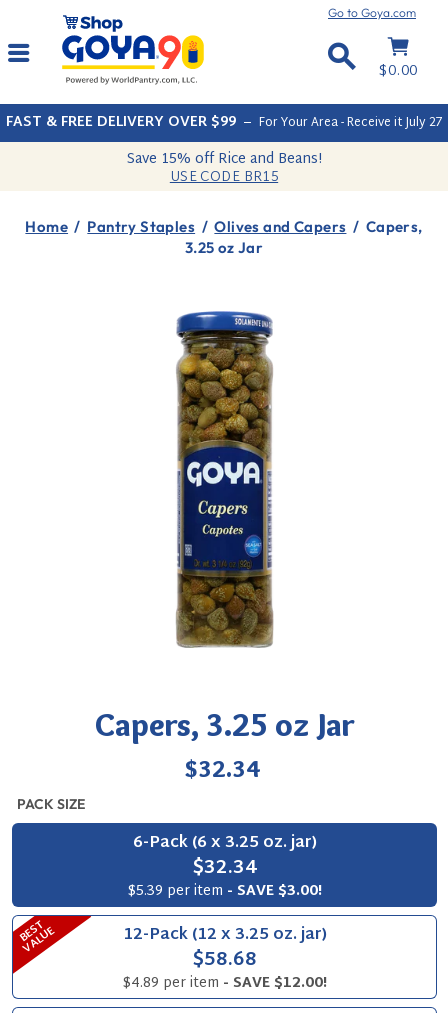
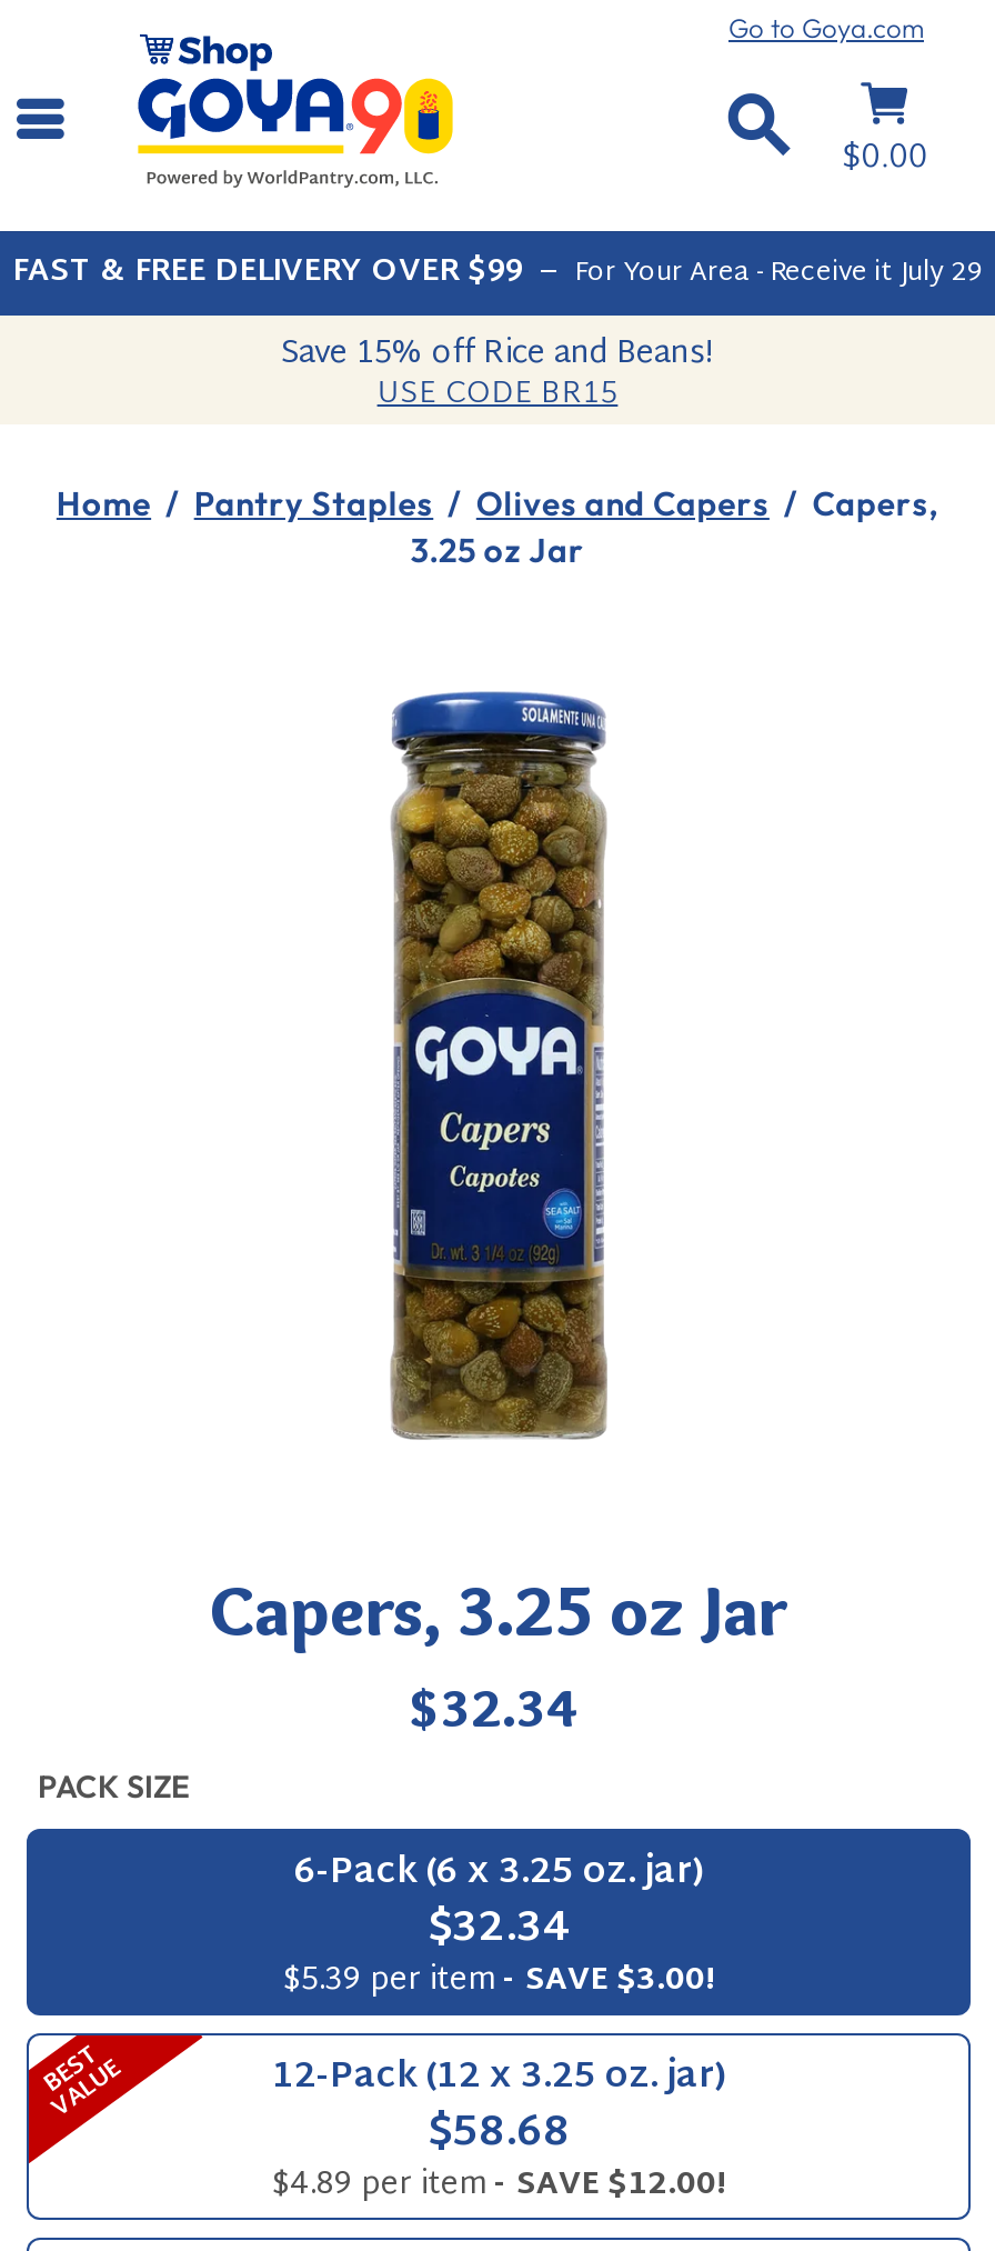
- FAST & FREE DELIVERY OVER $99 – For Your Area - Receive itJuly 27
+ FAST & FREE DELIVERY OVER $99 – For Your Area - Receive itJuly 29
